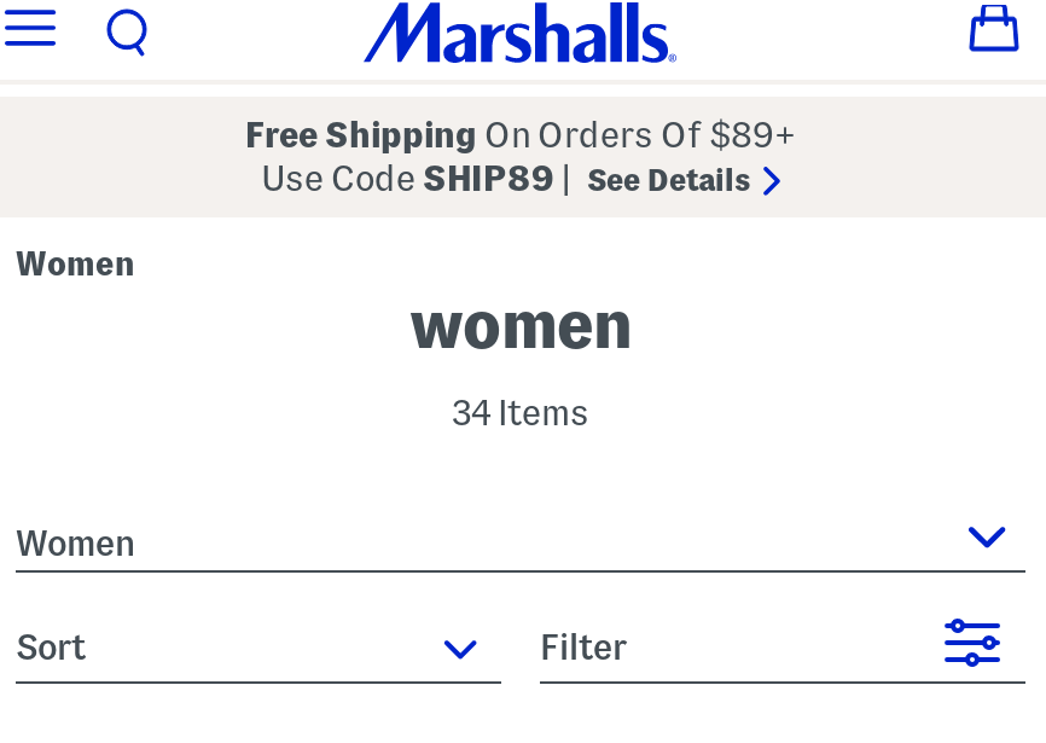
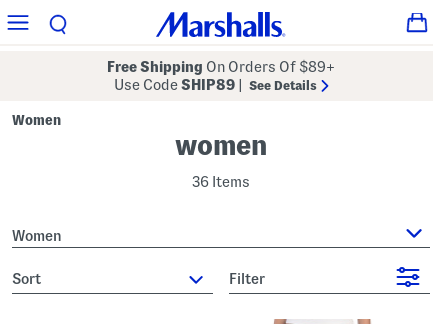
- 34 Items
+ 36 Items
